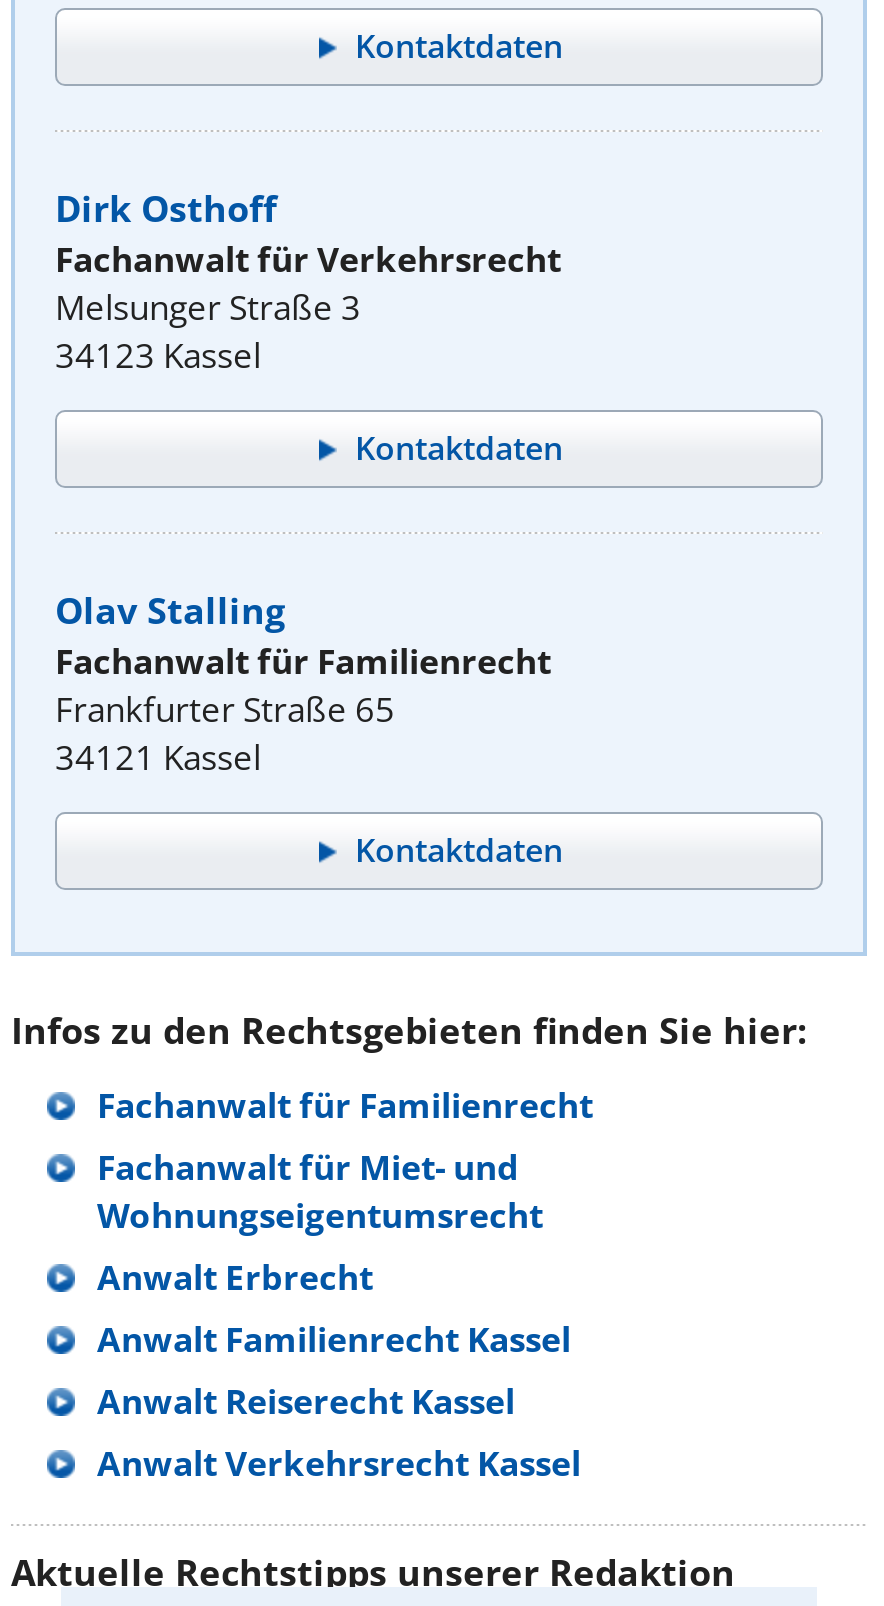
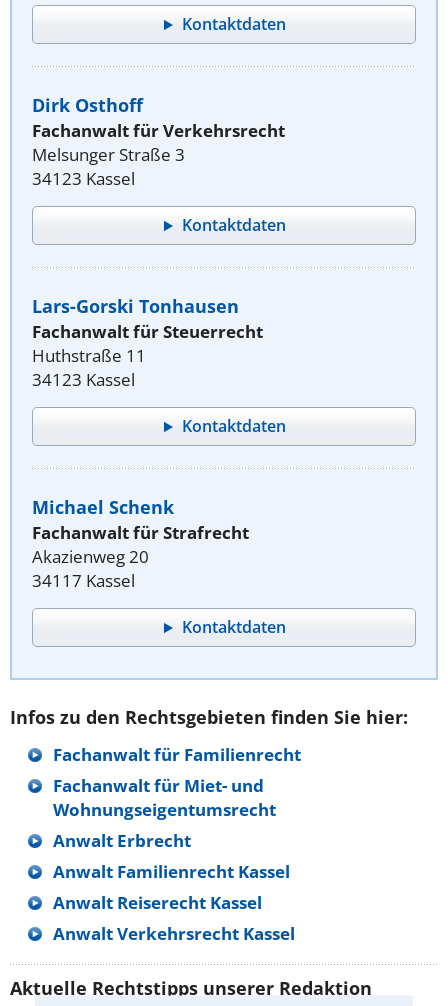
- Olav Stalling
- Fachanwalt für Familienrecht
- Frankfurter Straße 65
- 34121 Kassel
+ Lars-Gorski Tonhausen
+ Fachanwalt für Steuerrecht
+ Huthstraße 11
+ 34123 Kassel
+ Kontaktdaten
+ Michael Schenk
+ Fachanwalt für Strafrecht
+ Akazienweg 20
+ 34117 Kassel
